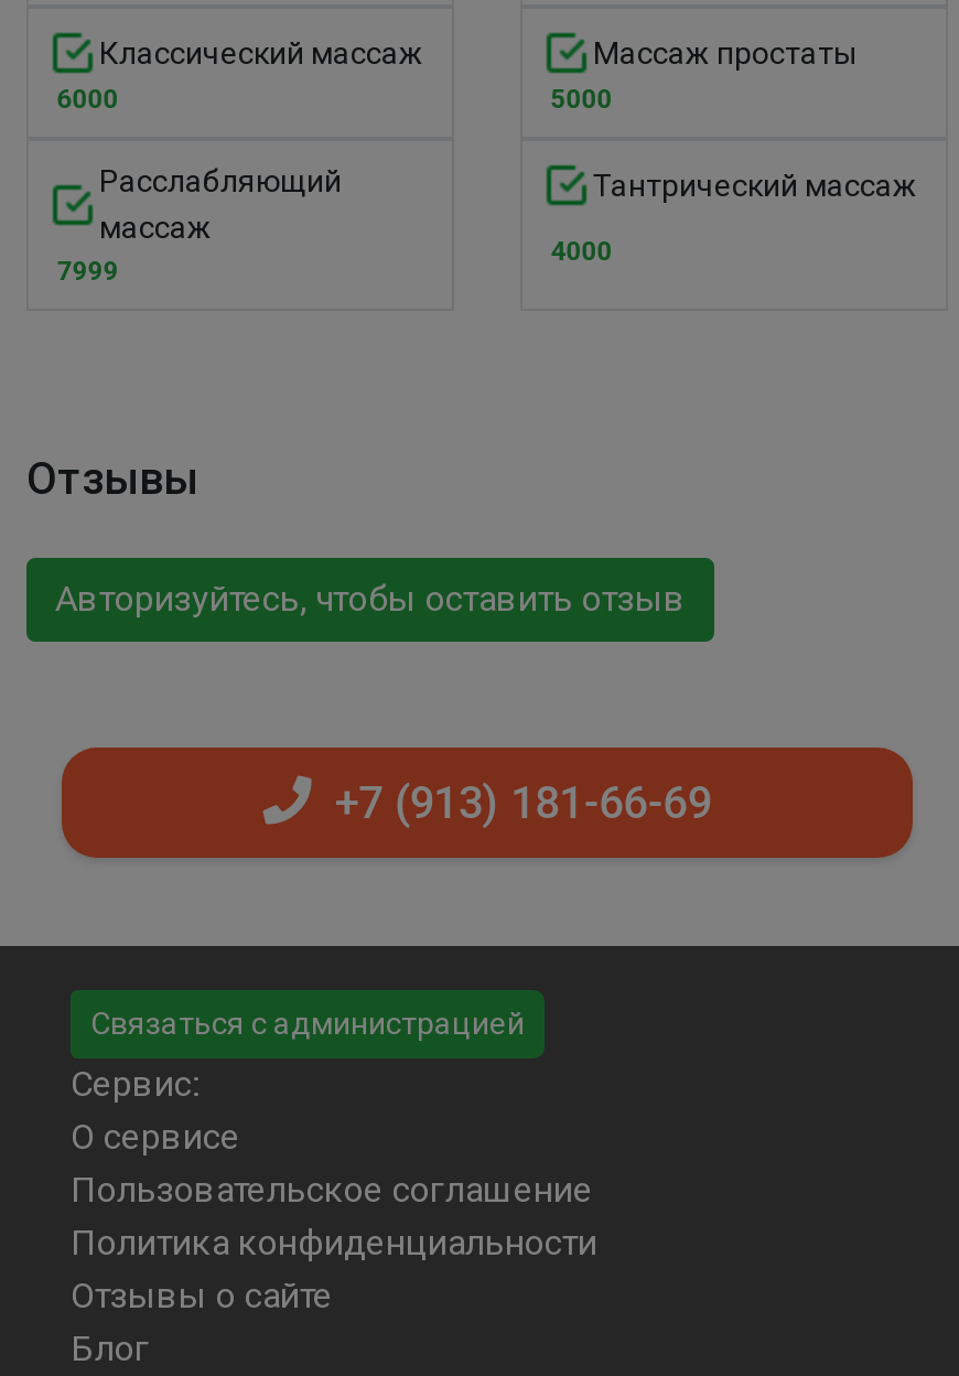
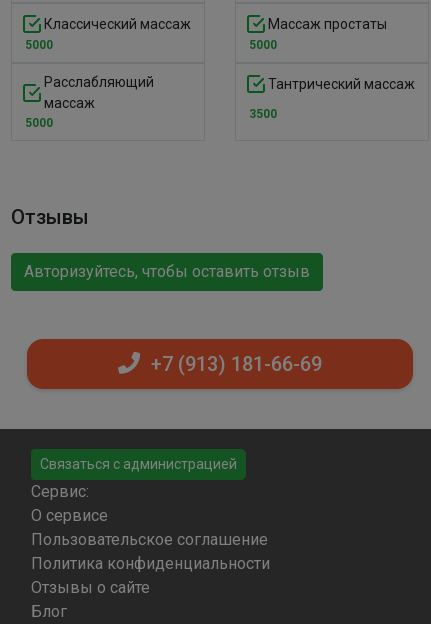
- 6000
+ 5000

- 4000
+ 3500

- 7999
+ 5000
